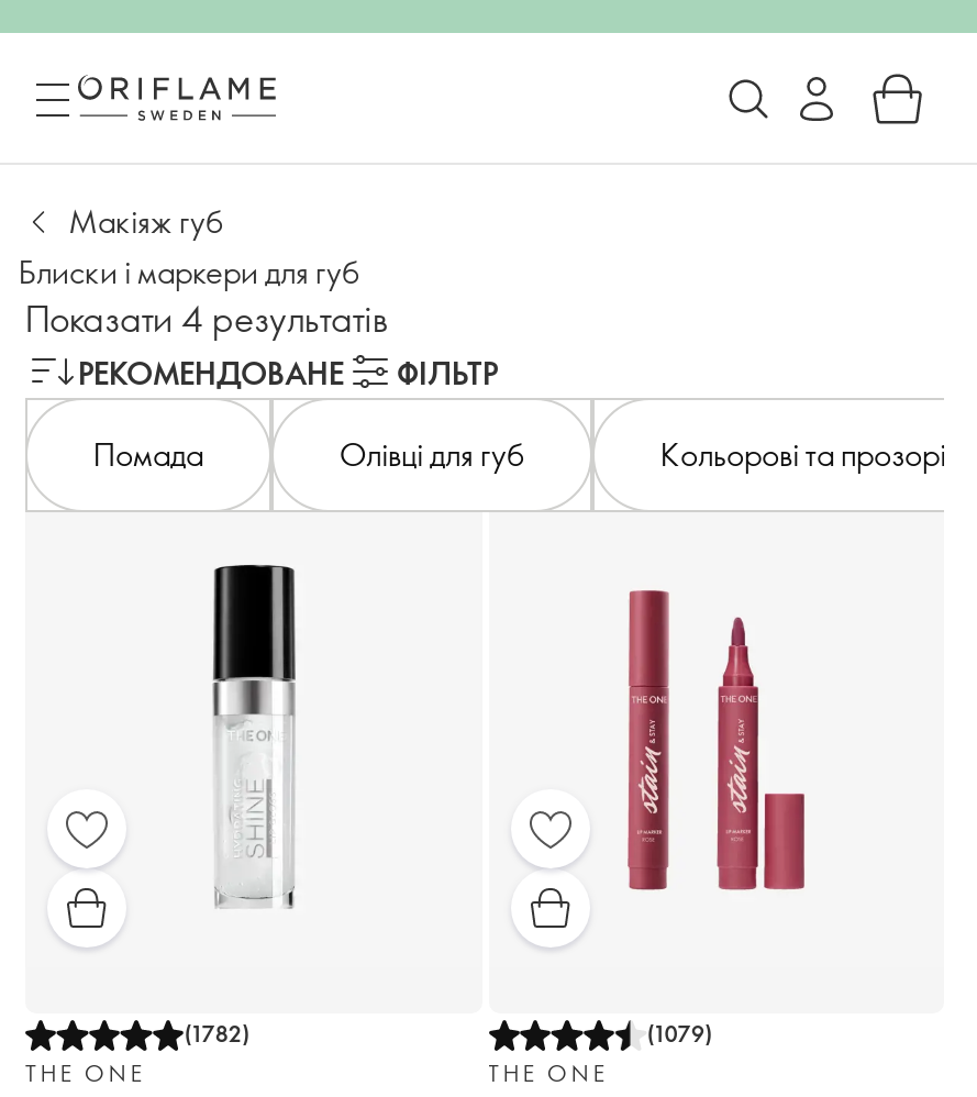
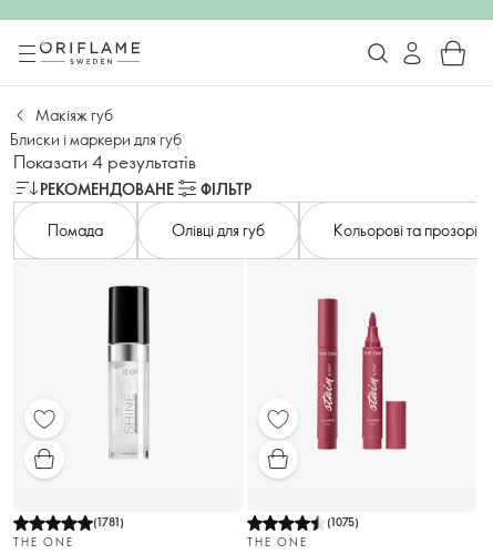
- (1782)
+ (1781)

- (1079)
+ (1075)
